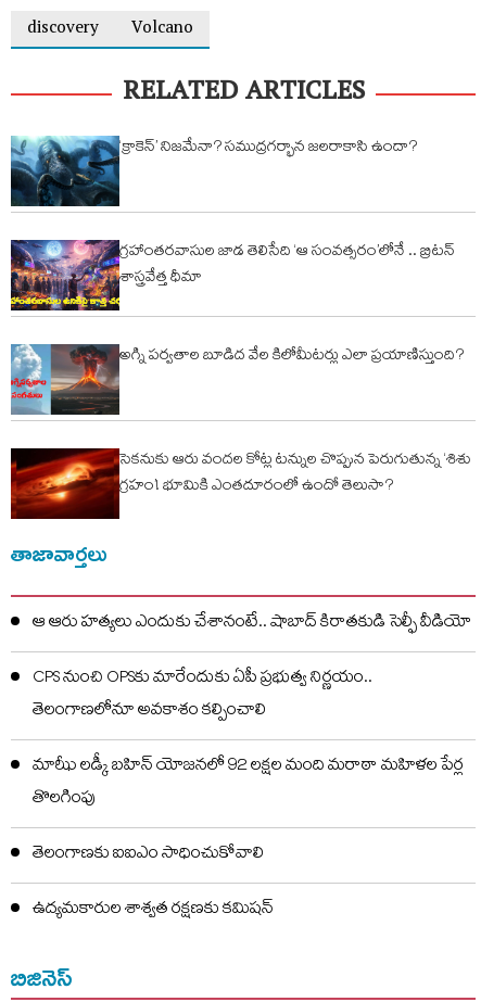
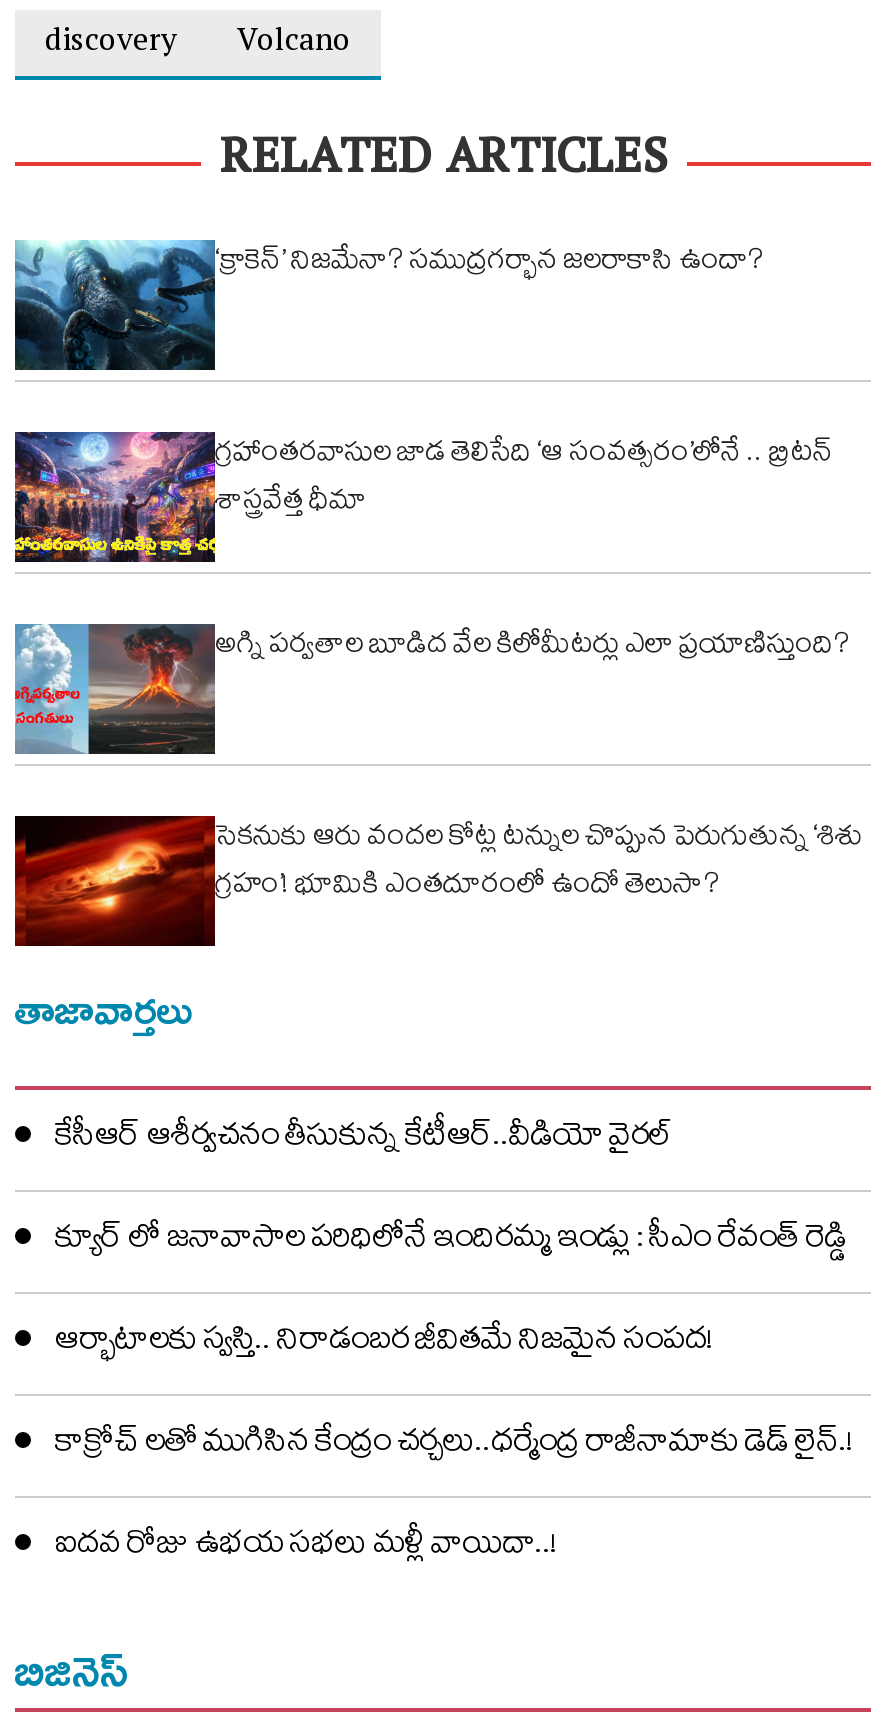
- ఆ ఆరు హత్యలు ఎందుకు చేశానంటే.. షాబాద్‌ కిరాతకుడి సెల్ఫీ వీడియో
+ కేసీఆర్ ఆశీర్వచనం తీసుకున్న కేటీఆర్..వీడియో వైరల్

- CPS నుంచి OPSకు మారేందుకు ఏపీ ప్రభుత్వ నిర్ణయం..
- తెలంగాణలోనూ అవకాశం కల్పించాలి
+ క్యూర్ లో జనావాసాల పరిధిలోనే ఇందిరమ్మ ఇండ్లు : సీఎం రేవంత్ రెడ్డి

- మాఝీ లడ్కీ బహిన్ యోజనలో 92 లక్షల మంది మరాఠా మహిళల పేర్ల
- తొలగింపు
+ ఆర్భాటాలకు స్వస్తి.. నిరాడంబర జీవితమే నిజమైన సంపద!

- తెలంగాణకు ఐఐఎం సాధించుకోవాలి
+ కాక్రోచ్ లతో ముగిసిన కేంద్రం చర్చలు..ధర్మేంద్ర రాజీనామాకు డెడ్ లైన్.!

- ఉద్యమకారుల శాశ్వత రక్షణకు కమిషన్
+ ఐదవ రోజు ఉభయ సభలు మళ్లీ వాయిదా..!
